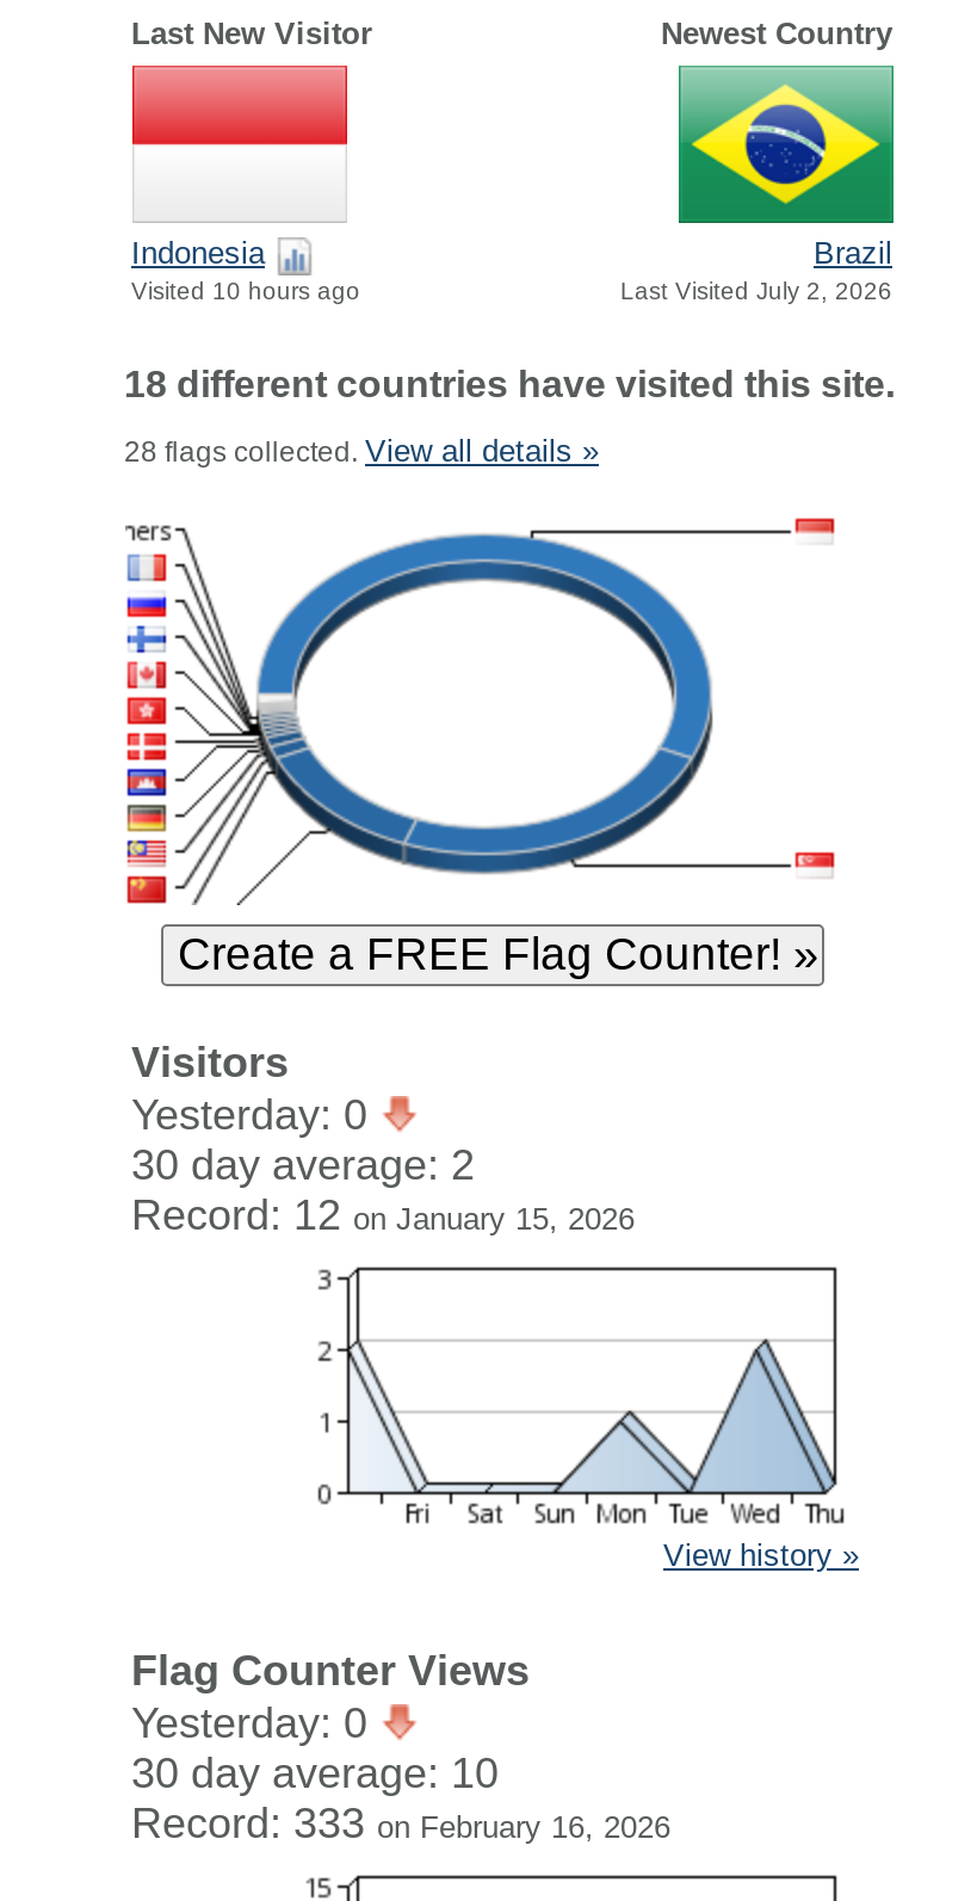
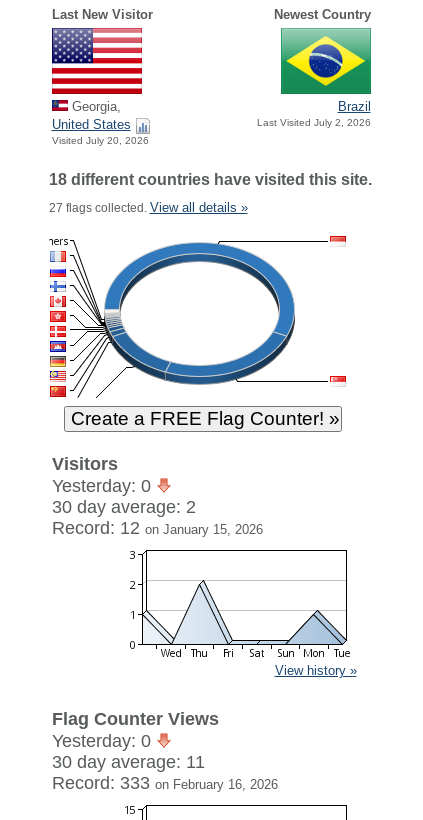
- [image]
- Indonesia
- Visited 10 hours ago
+ [image]
+ Georgia,
+ United States
+ Visited July 20, 2026

- 28 flags collected. View all details »
+ 27 flags collected. View all details »

- [image]
+ [image]

- 30 day average: 10
+ 30 day average: 11
